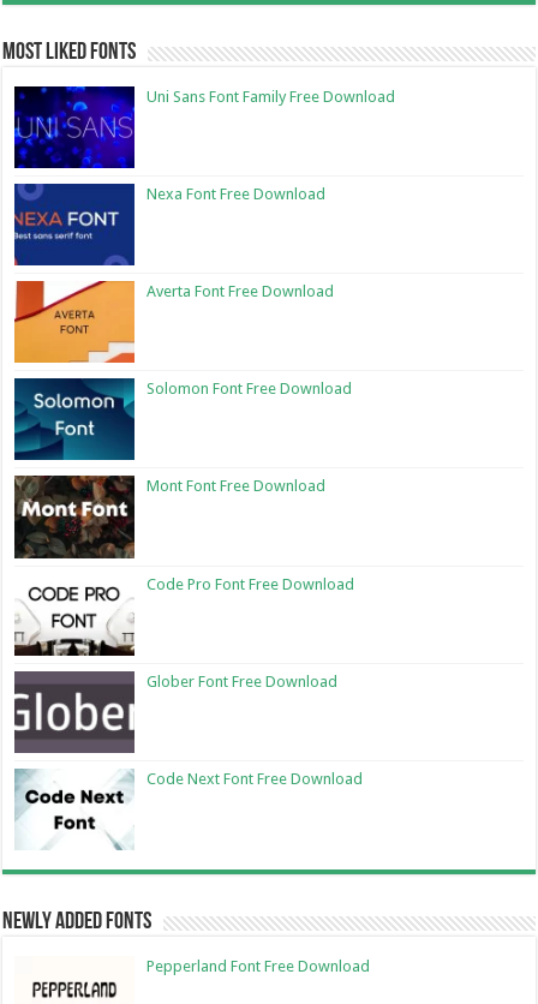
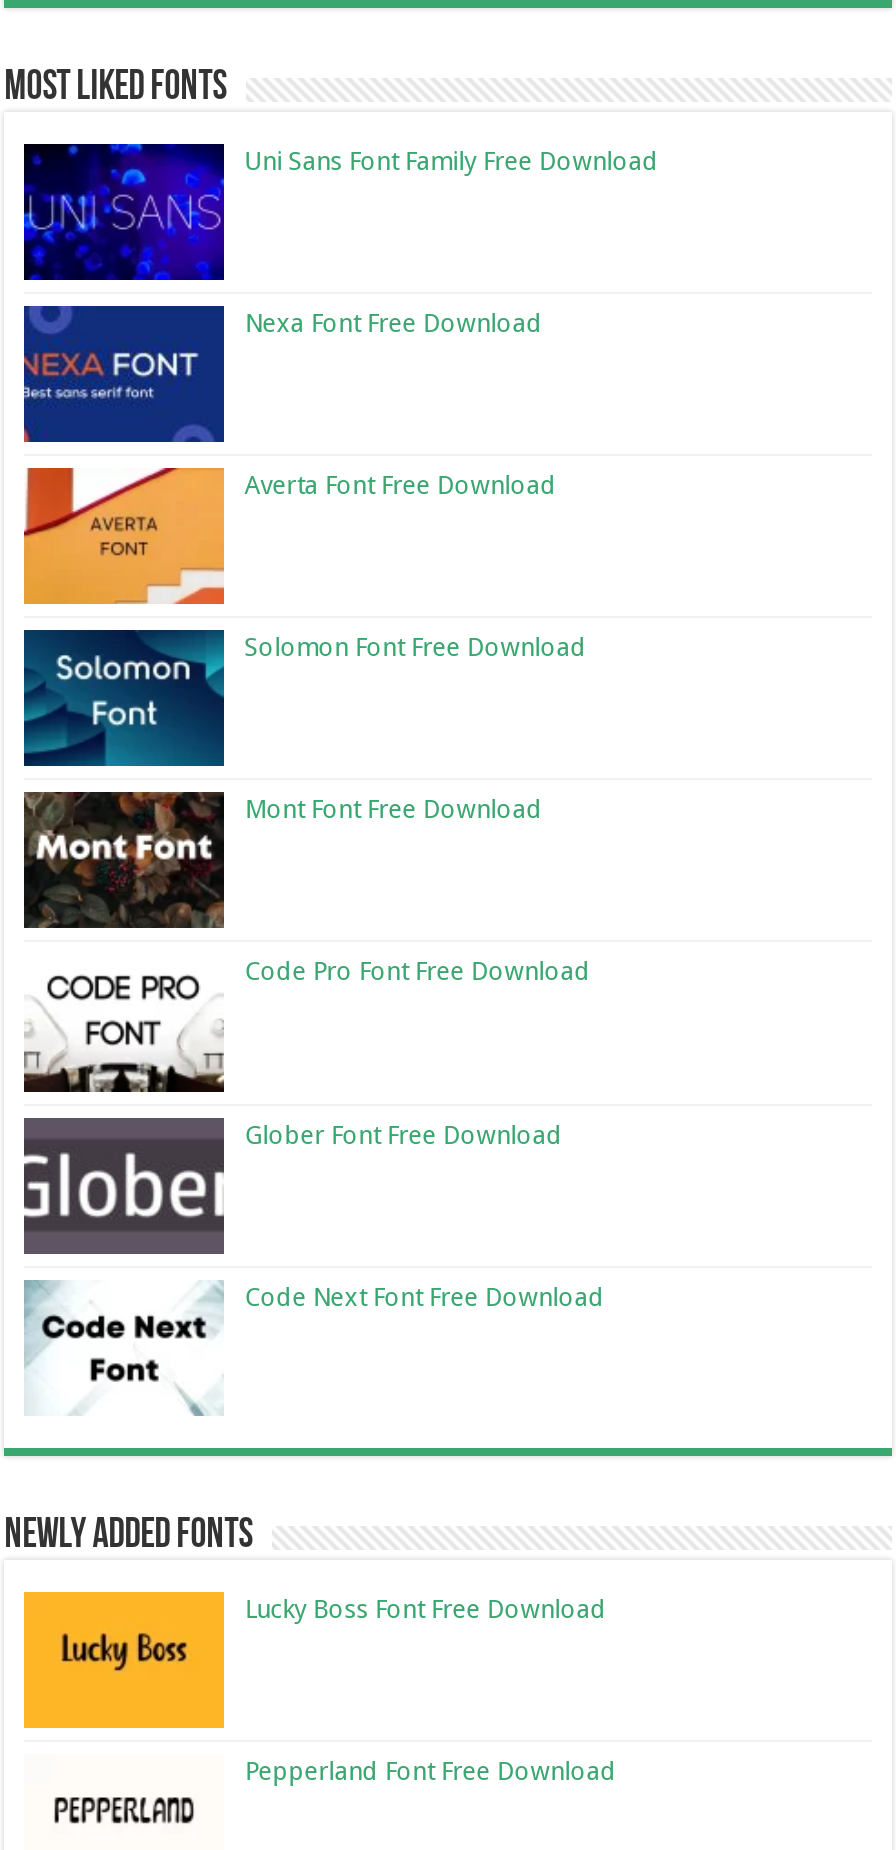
+ [image]
+ Lucky Boss Font Free Download
